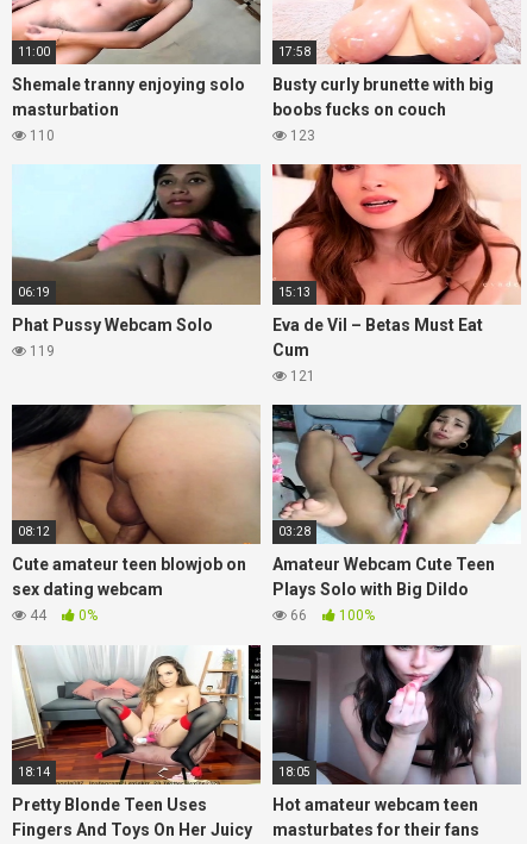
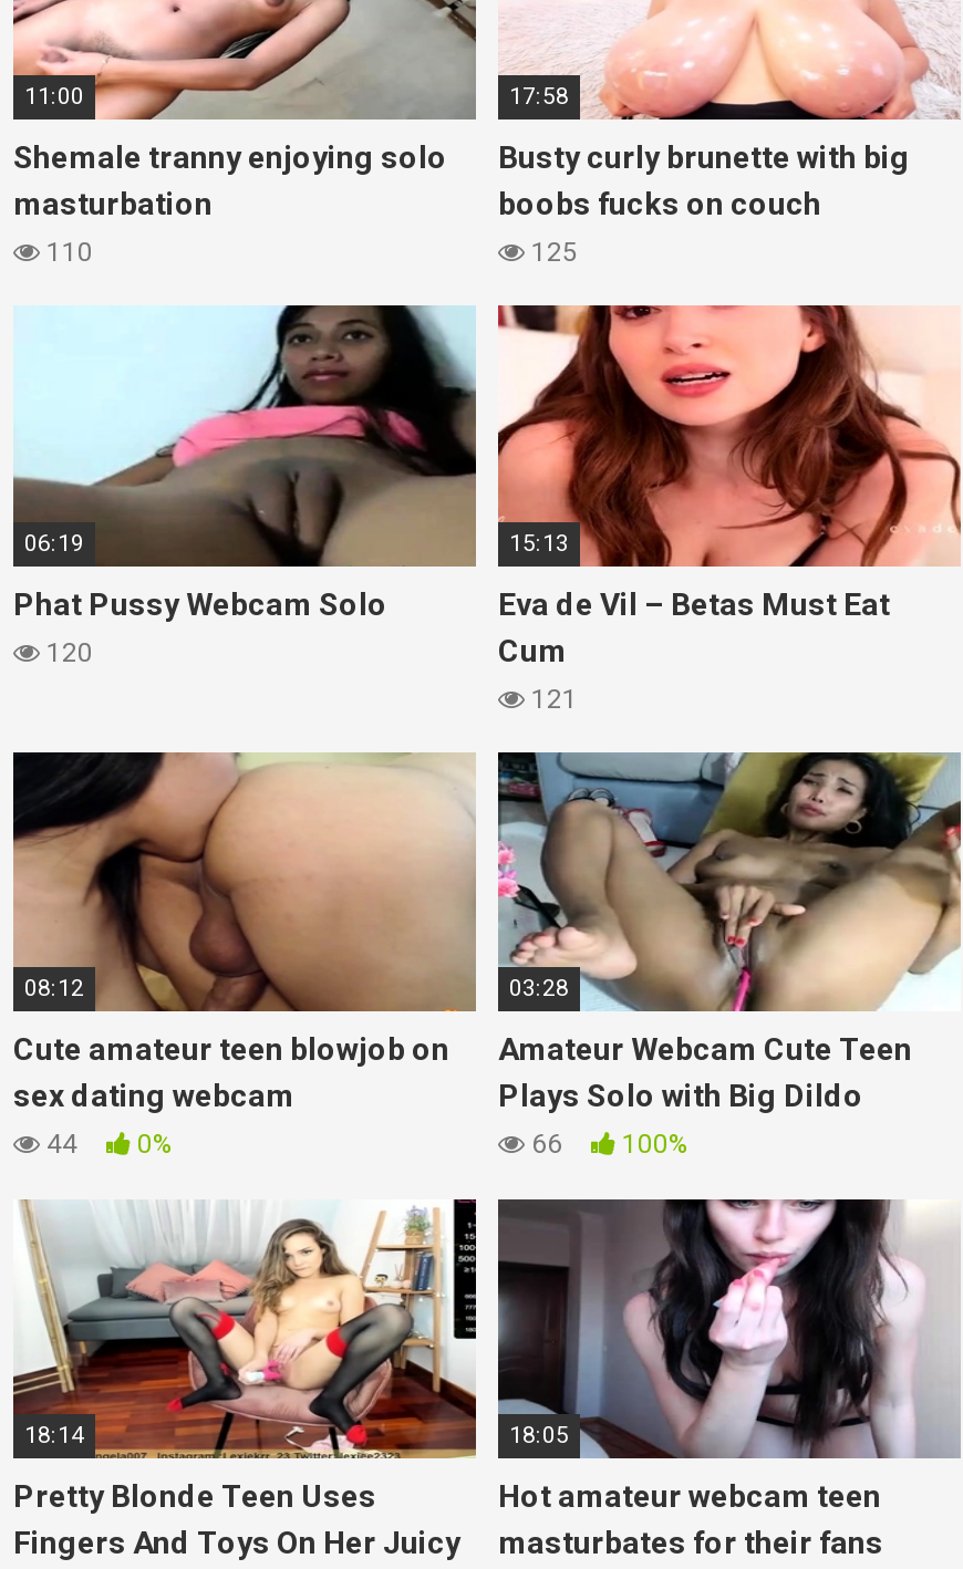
- 123
+ 125

- 119
+ 120
